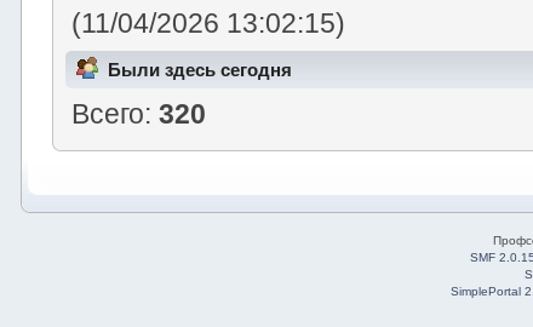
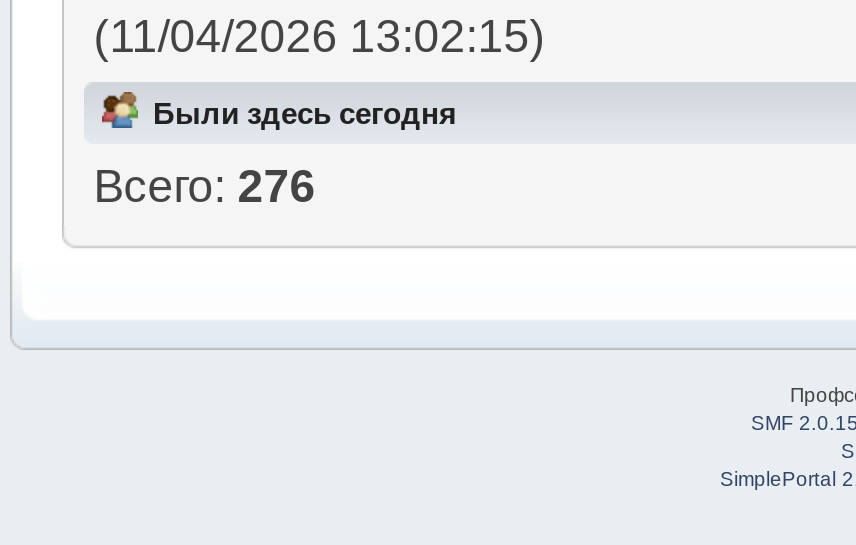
- Всего: 320
+ Всего: 276
